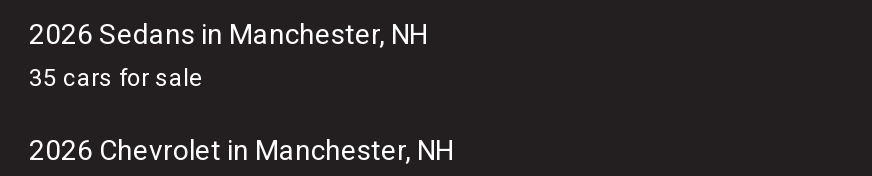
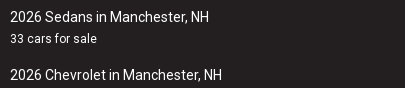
- 35 cars for sale
+ 33 cars for sale
